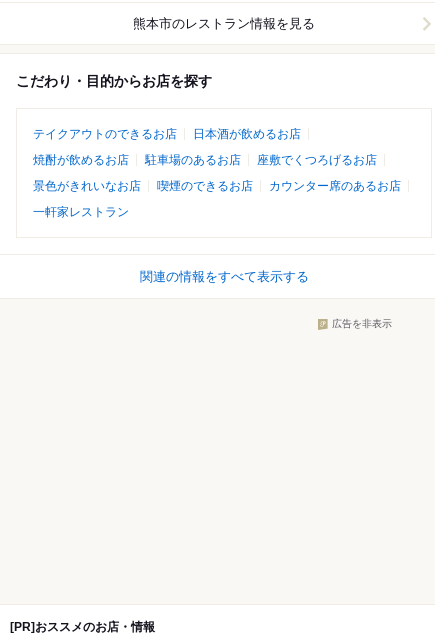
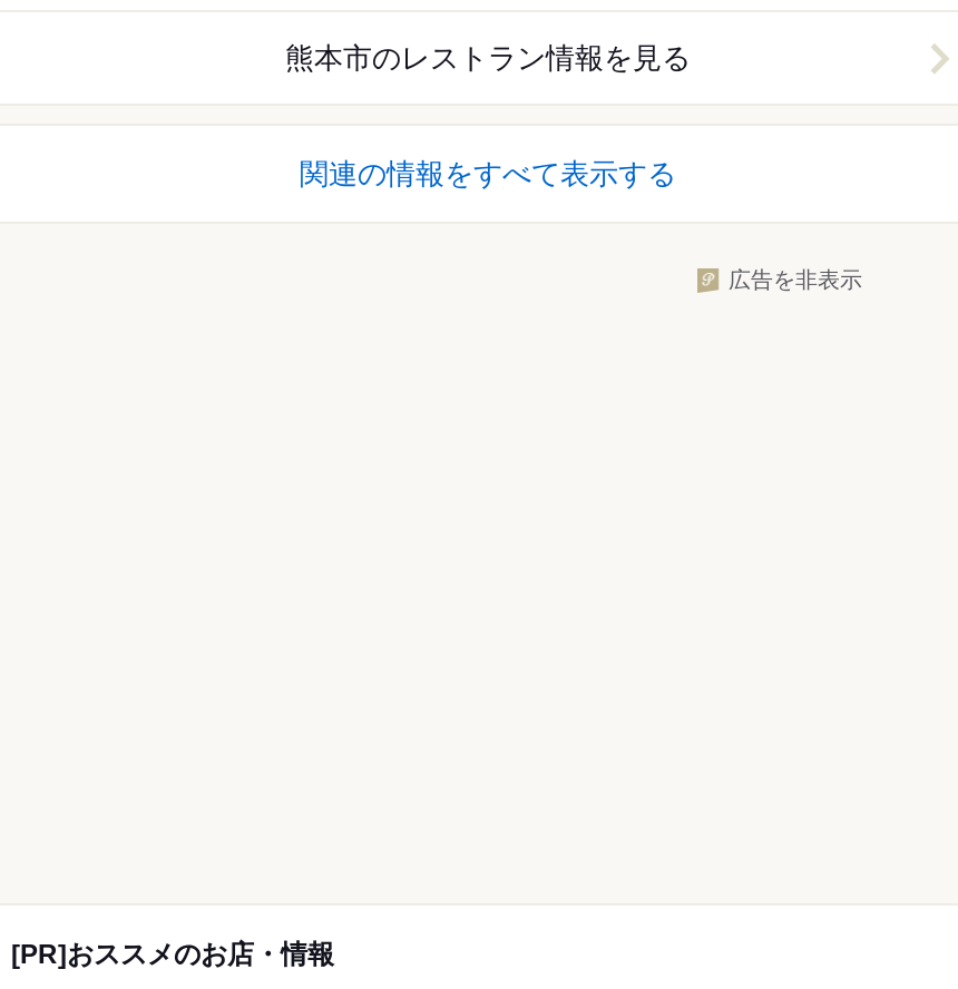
- こだわり・目的からお店を探す
- テイクアウトのできるお店
- 日本酒が飲めるお店
- 焼酎が飲めるお店
- 駐車場のあるお店
- 座敷でくつろげるお店
- 景色がきれいなお店
- 喫煙のできるお店
- カウンター席のあるお店
- 一軒家レストラン
